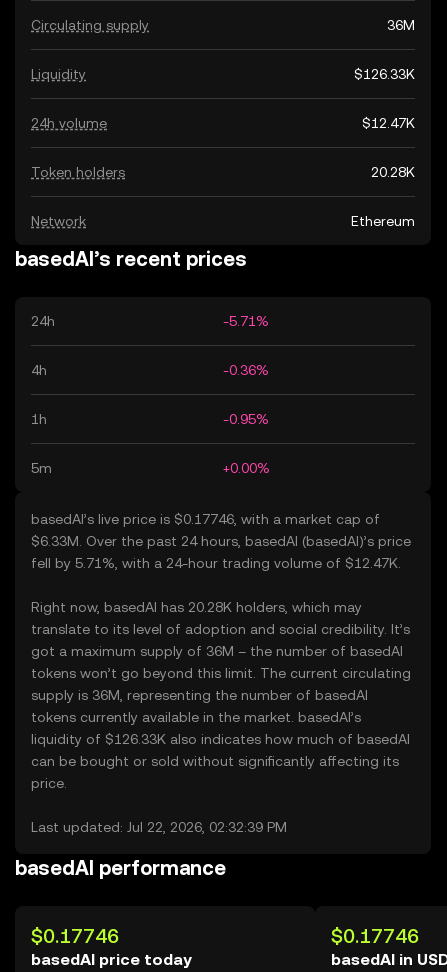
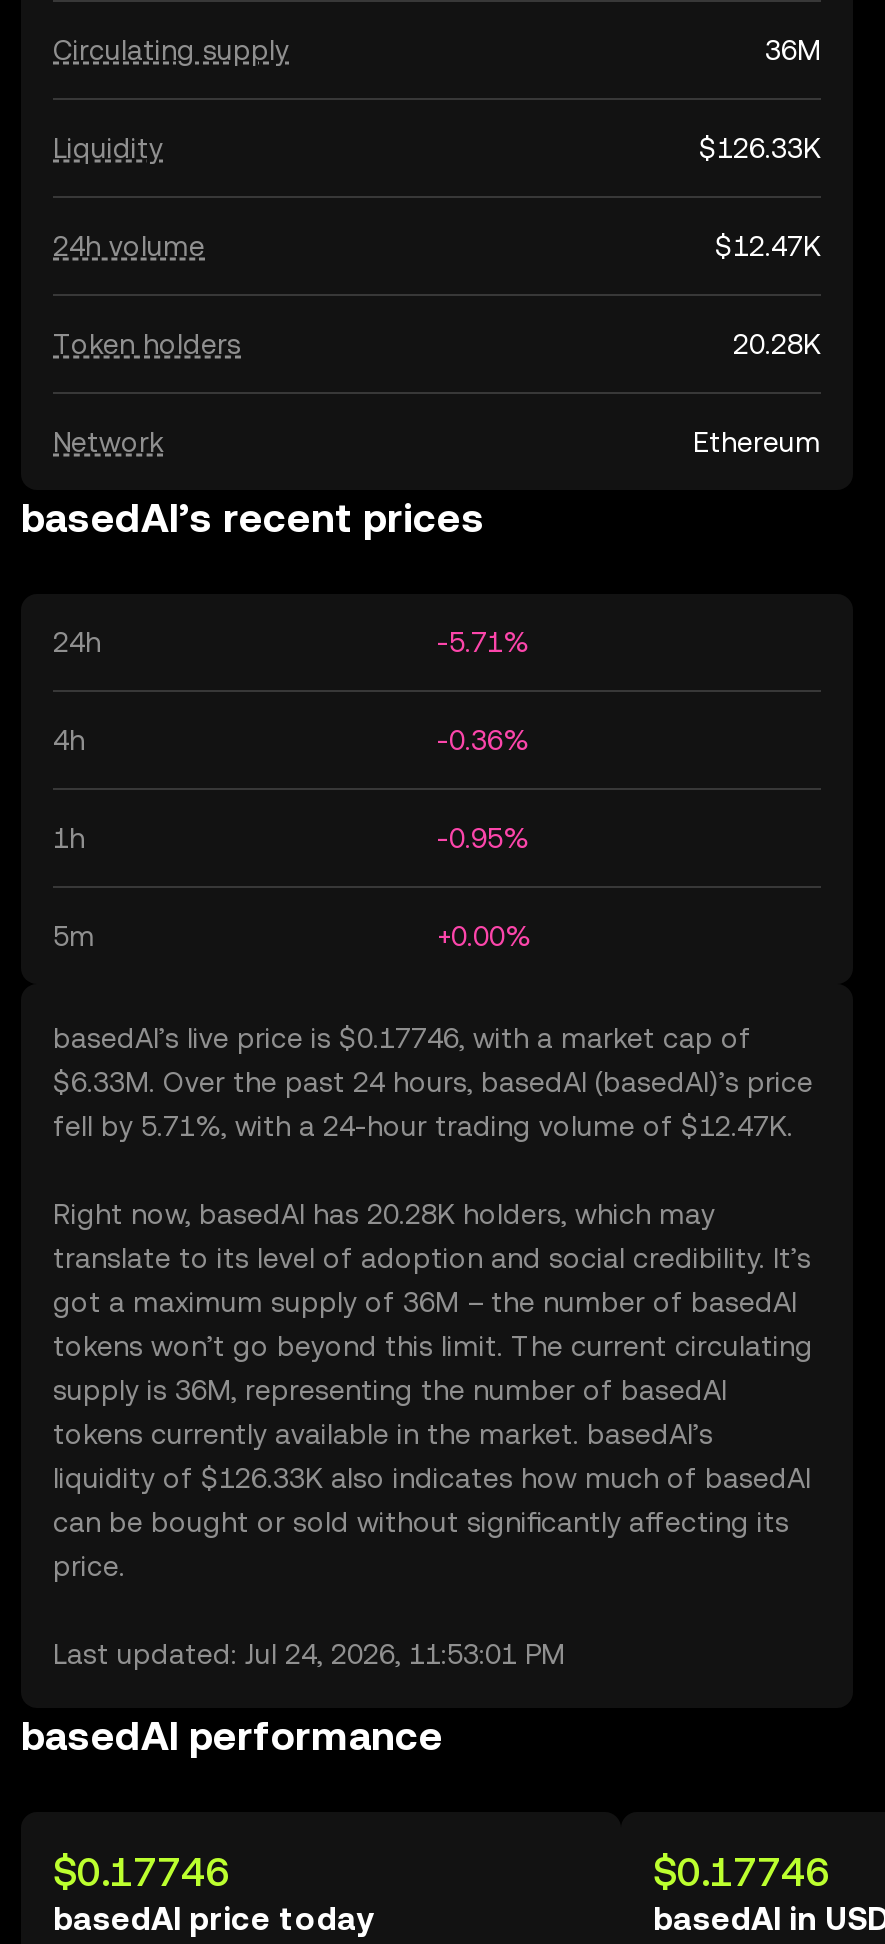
- Last updated: Jul 22, 2026, 02:32:39 PM
+ Last updated: Jul 24, 2026, 11:53:01 PM
